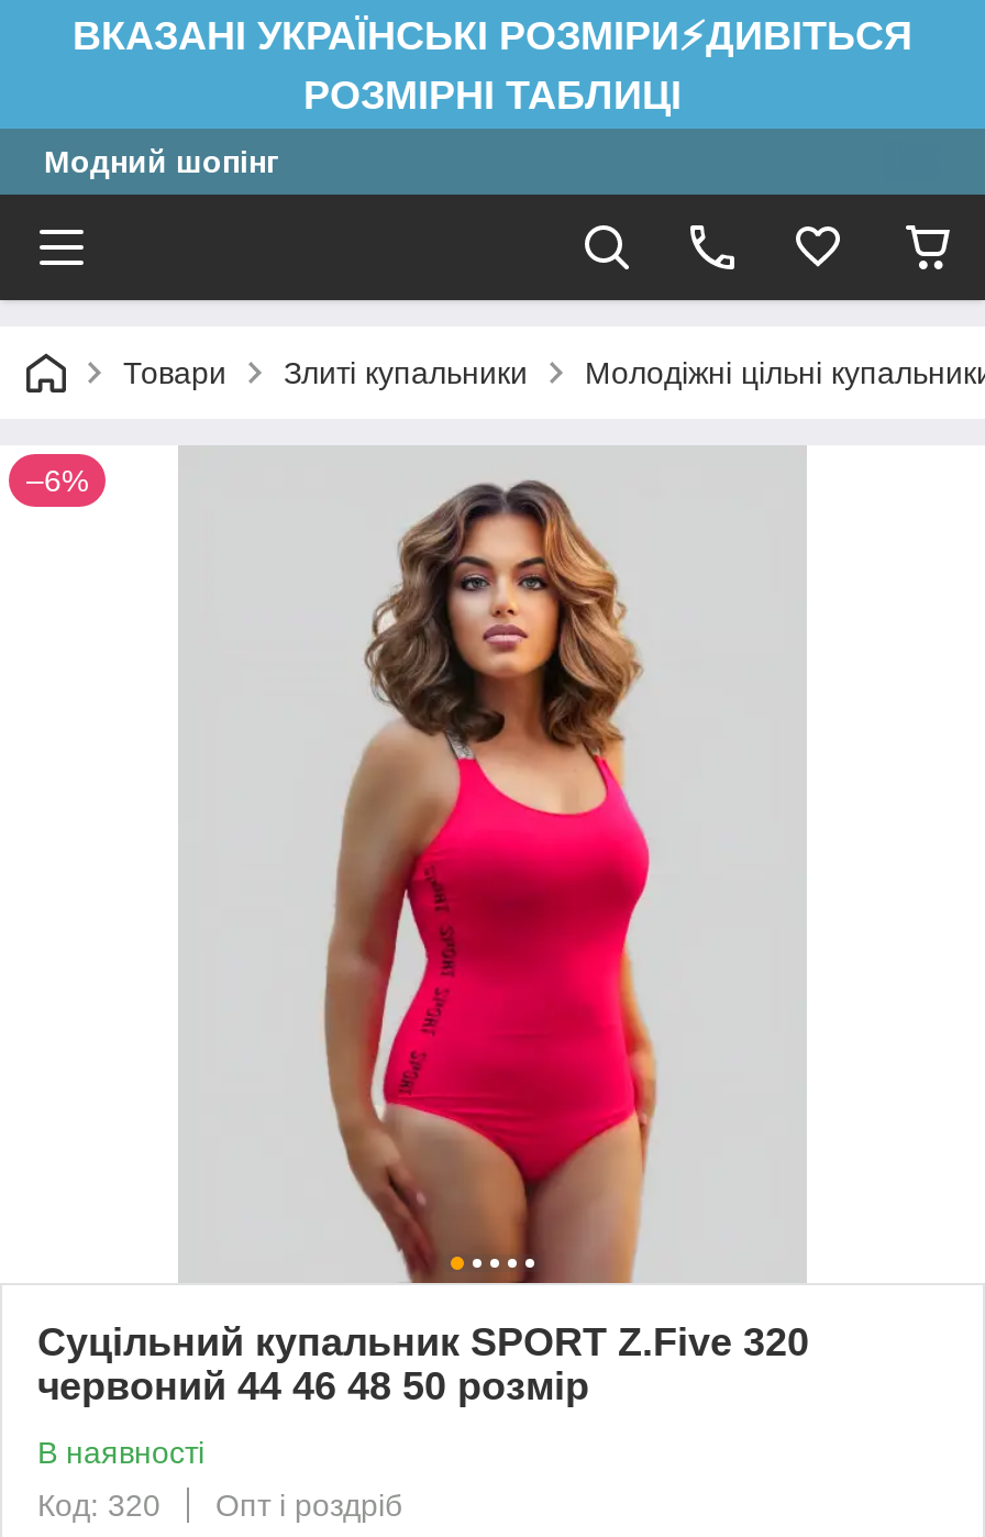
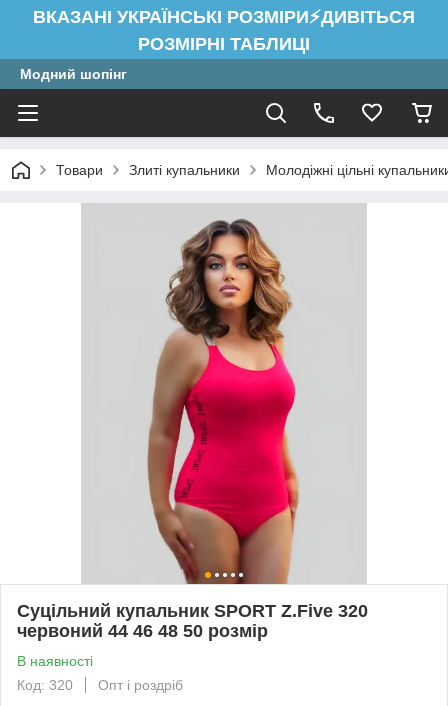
- –6%
